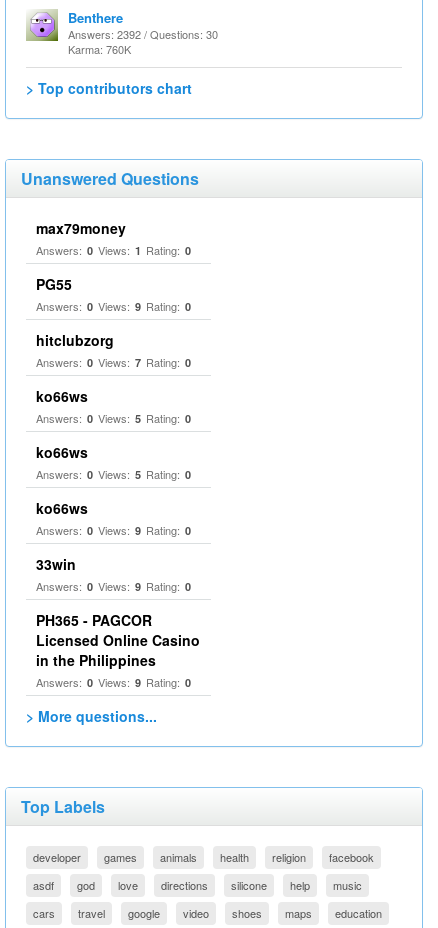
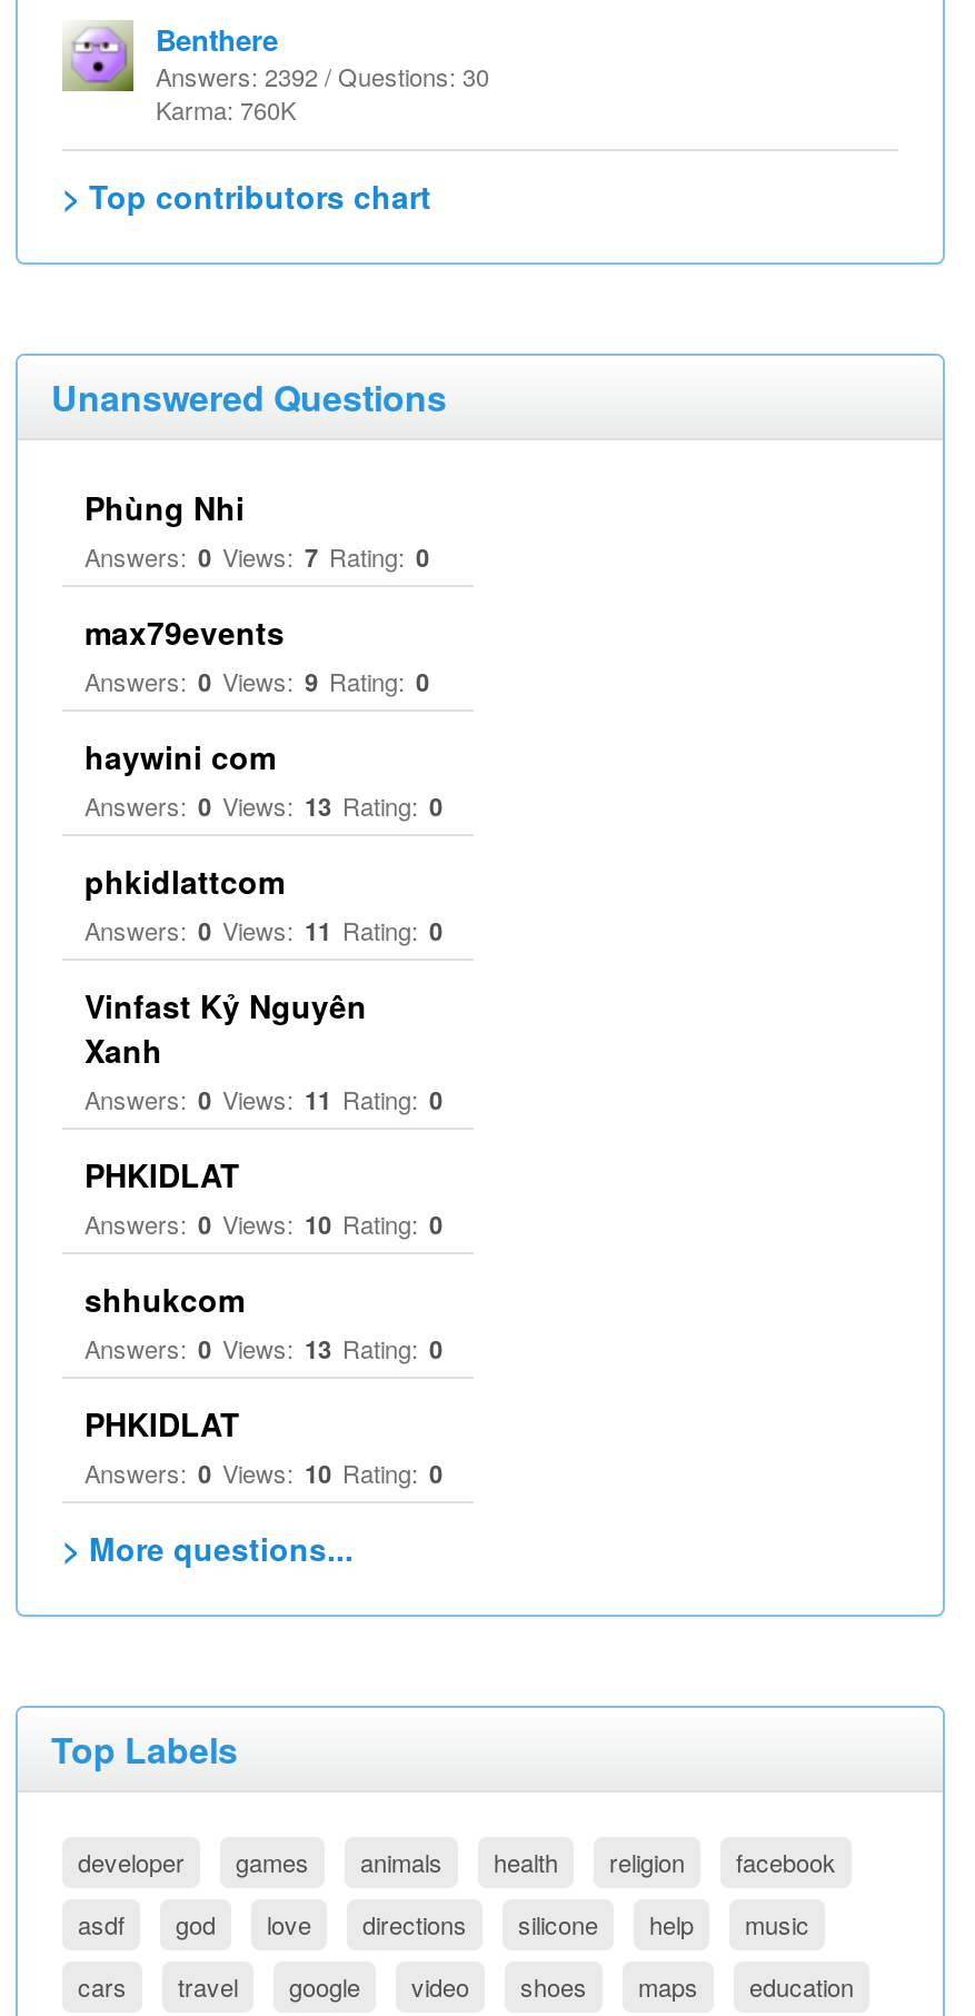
- max79money
- Answers: 0 Views: 1 Rating: 0
+ Phùng Nhi

- PG55
+ max79events

- hitclubzorg
+ haywini com
+ Answers: 0 Views: 13 Rating: 0

moved up: Answers: 0 Views: 7 Rating: 0

- ko66ws
- Answers: 0 Views: 5 Rating: 0
+ phkidlattcom
+ Answers: 0 Views: 11 Rating: 0

- ko66ws
- Answers: 0 Views: 5 Rating: 0
+ Vinfast Kỷ Nguyên
+ Xanh
+ Answers: 0 Views: 11 Rating: 0

- ko66ws
- Answers: 0 Views: 9 Rating: 0
+ PHKIDLAT
+ Answers: 0 Views: 10 Rating: 0

- 33win
- Answers: 0 Views: 9 Rating: 0
+ shhukcom
+ Answers: 0 Views: 13 Rating: 0

- PH365 - PAGCOR
- Licensed Online Casino
- in the Philippines
- Answers: 0 Views: 9 Rating: 0
+ PHKIDLAT
+ Answers: 0 Views: 10 Rating: 0
